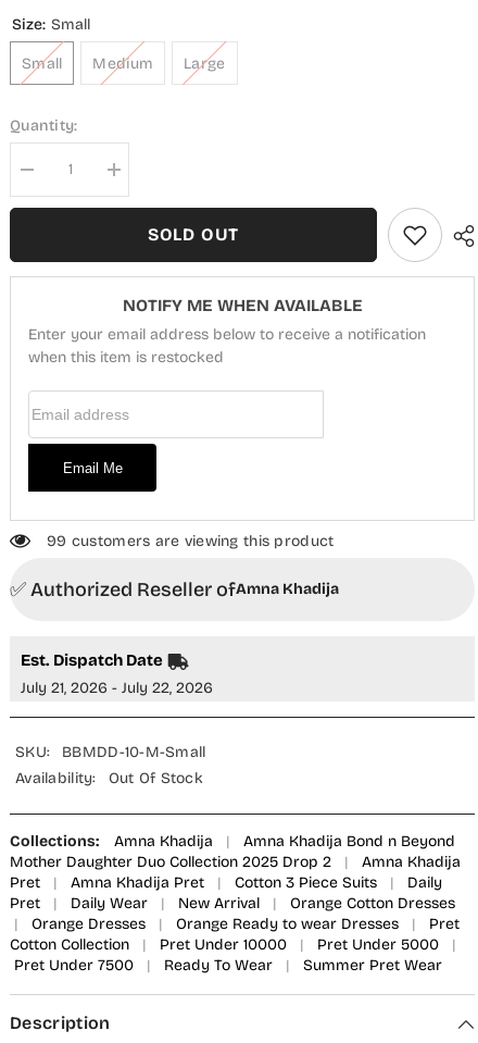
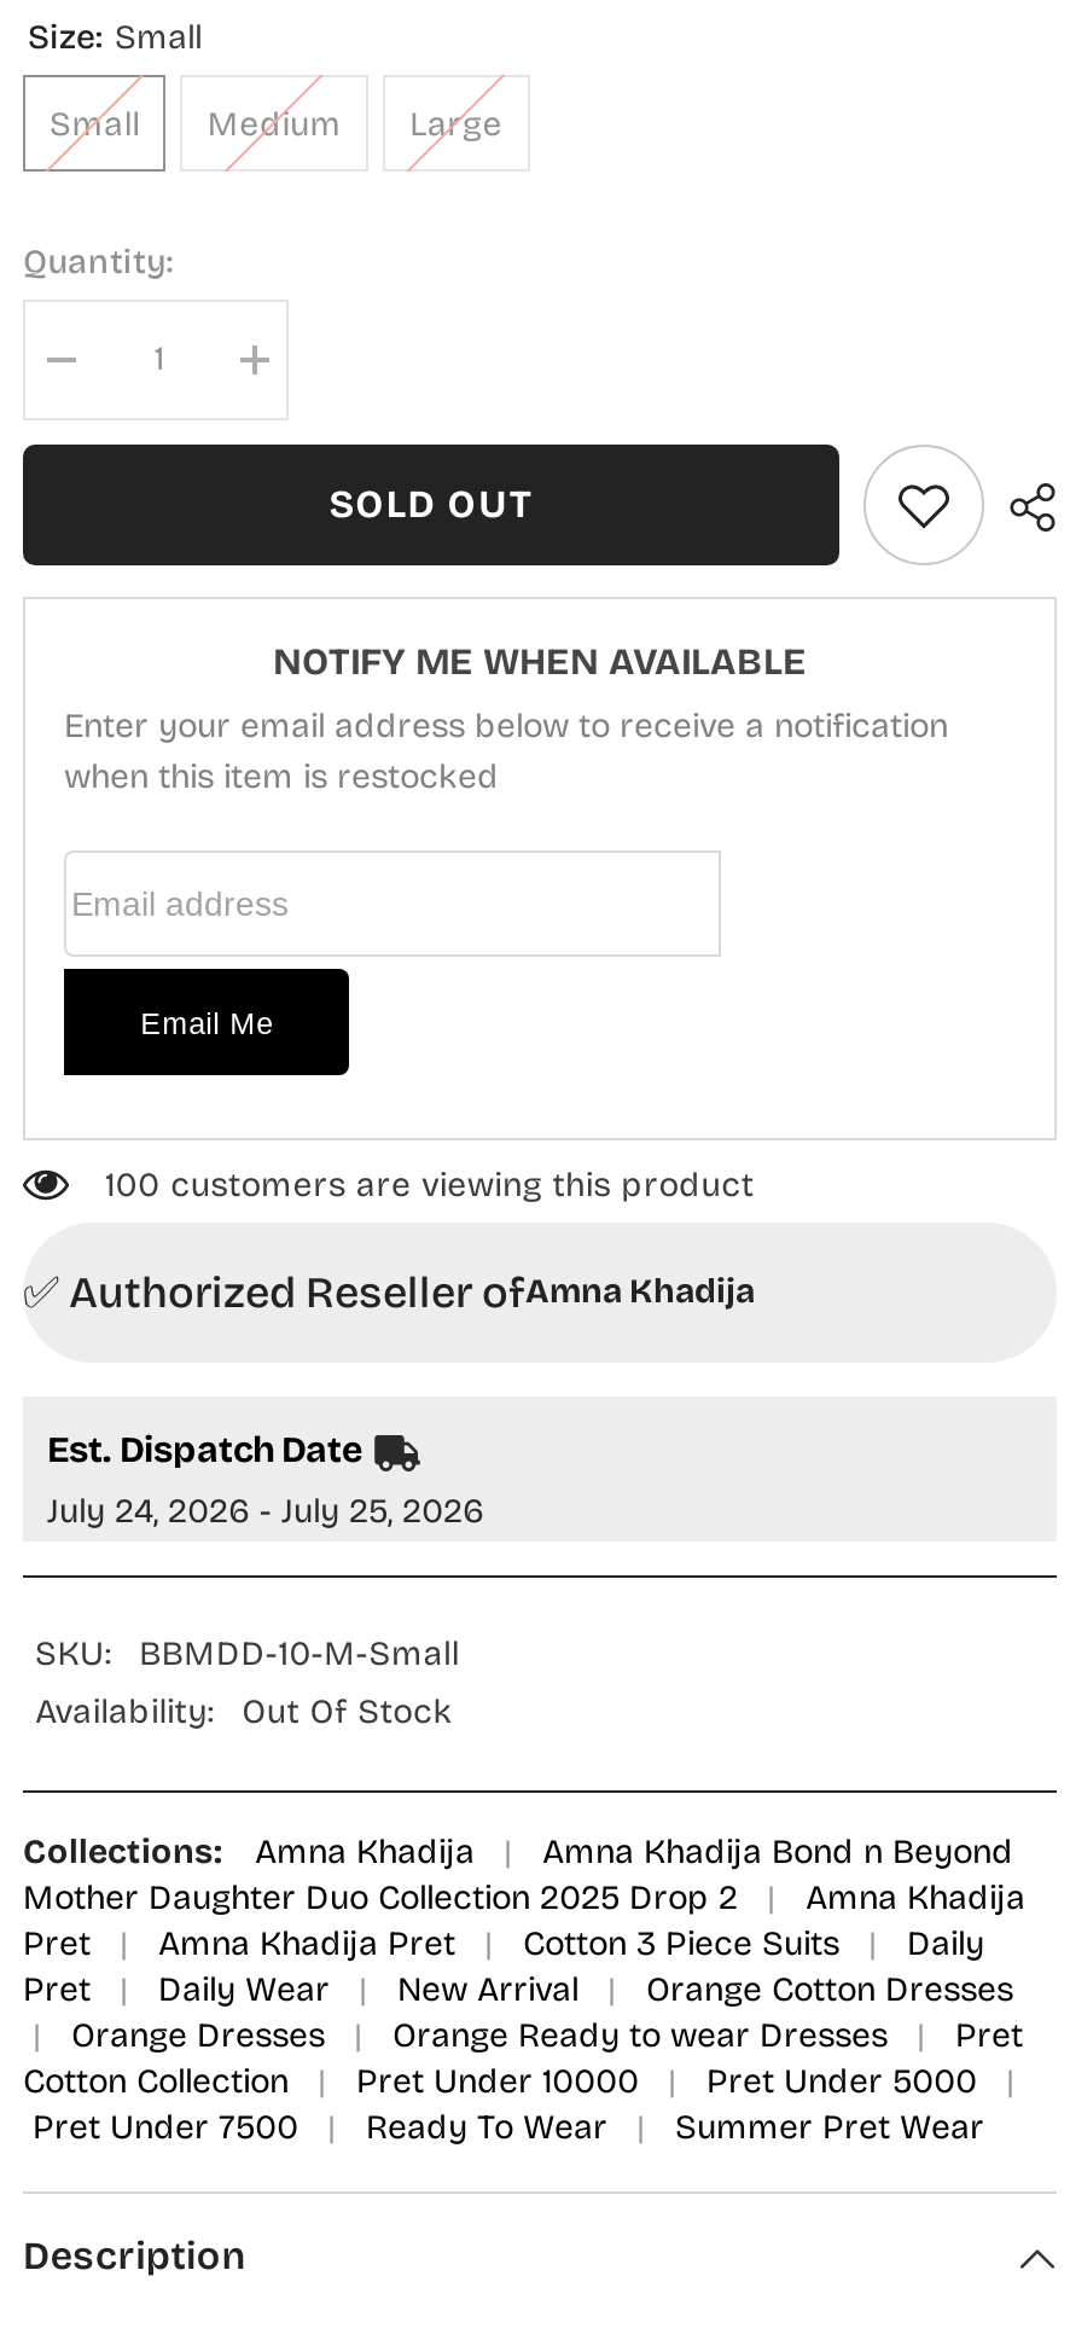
- 99 customers are viewing this product
+ 100 customers are viewing this product

- July 21, 2026 - July 22, 2026
+ July 24, 2026 - July 25, 2026
